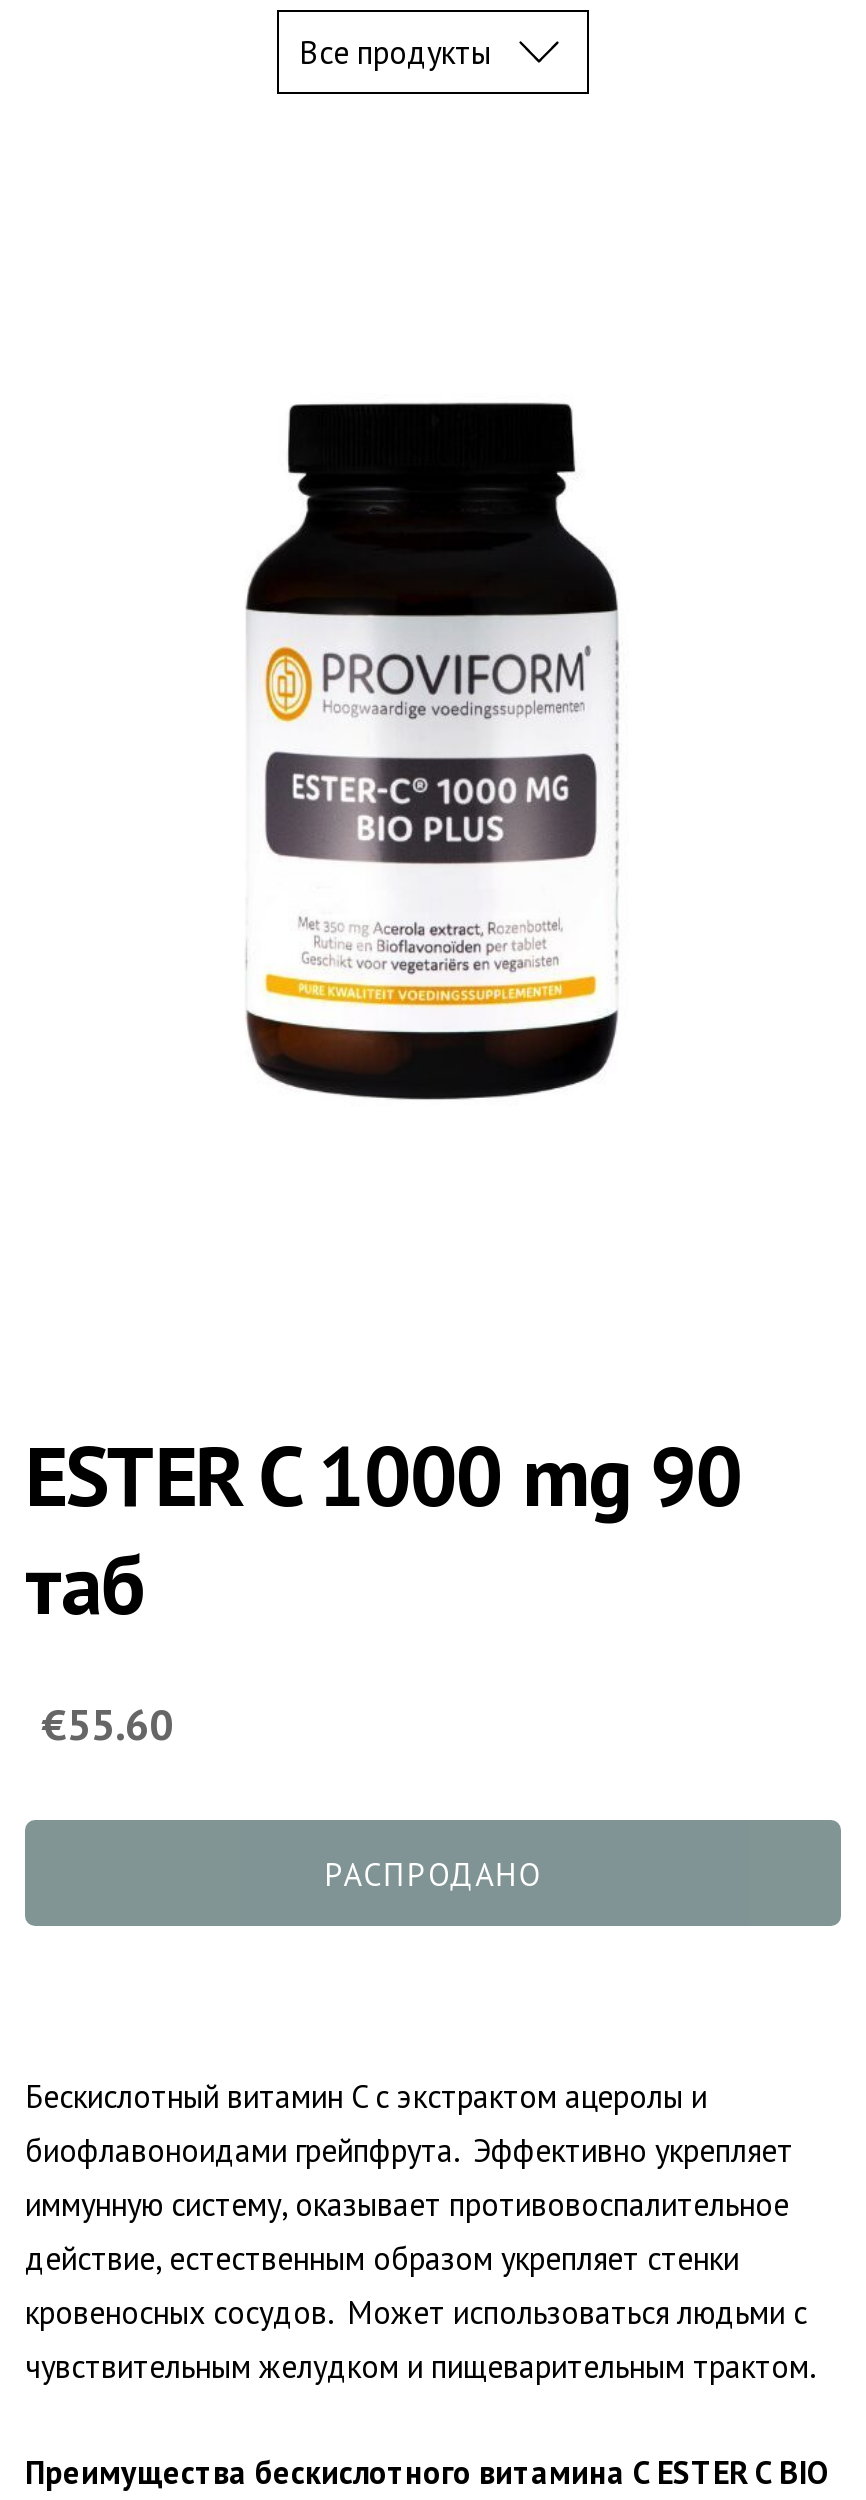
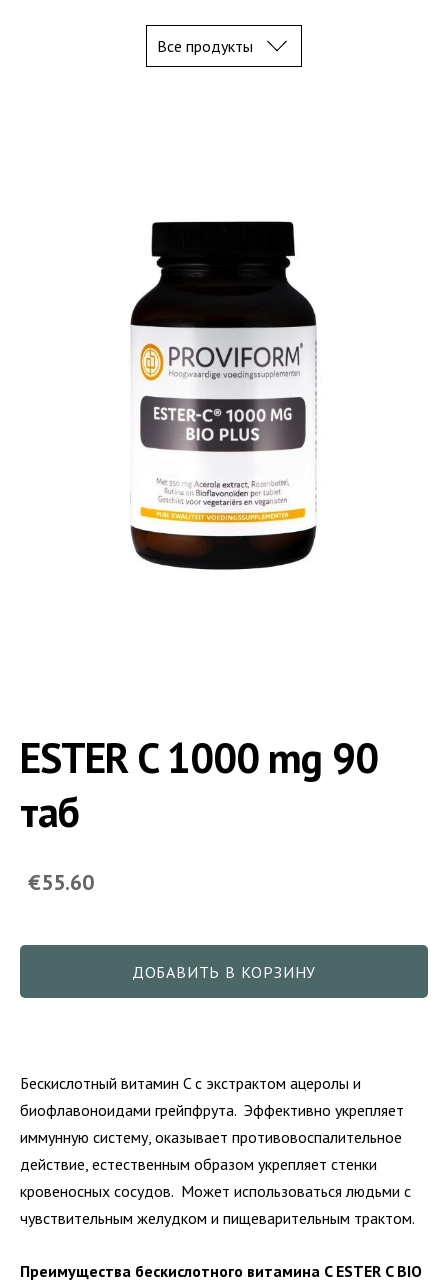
- РАСПРОДАНО
+ ДОБАВИТЬ В КОРЗИНУ
